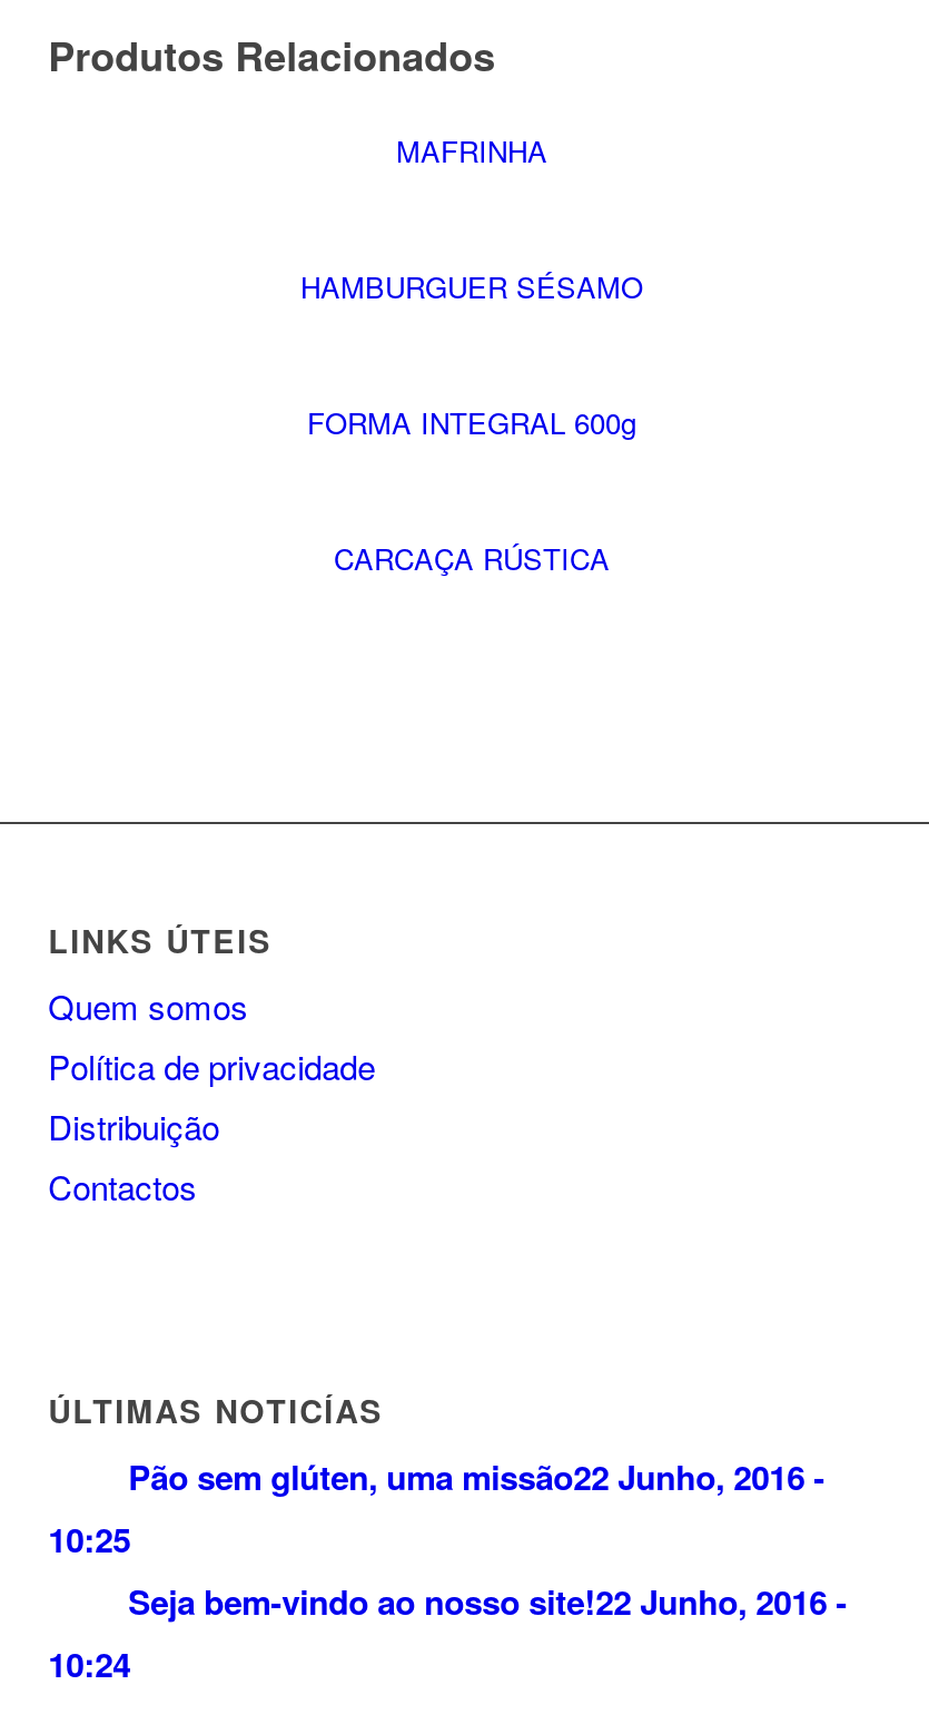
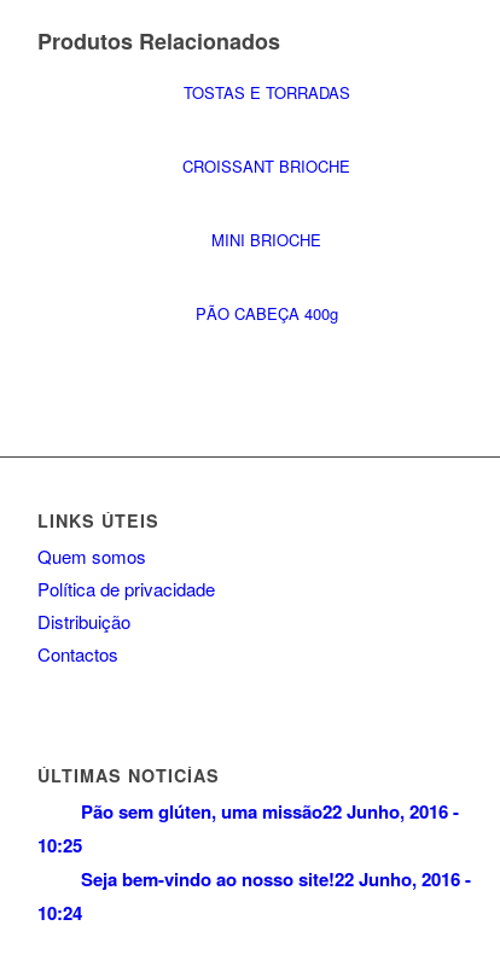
- MAFRINHA
+ TOSTAS E TORRADAS

- HAMBURGUER SÉSAMO
+ CROISSANT BRIOCHE

- FORMA INTEGRAL 600g
+ MINI BRIOCHE

- CARCAÇA RÚSTICA
+ PÃO CABEÇA 400g
